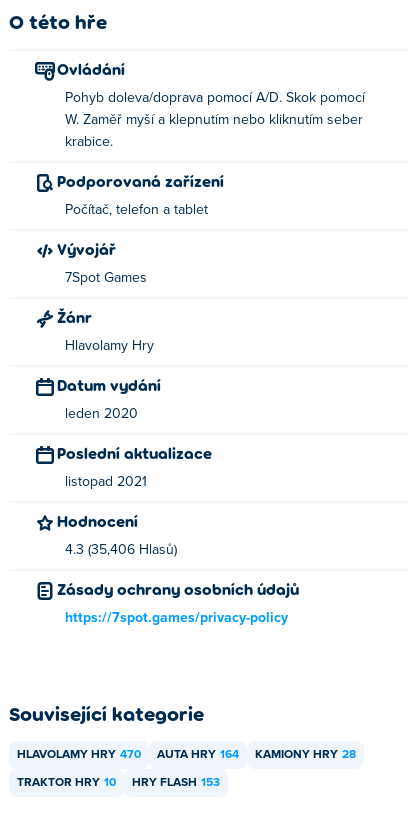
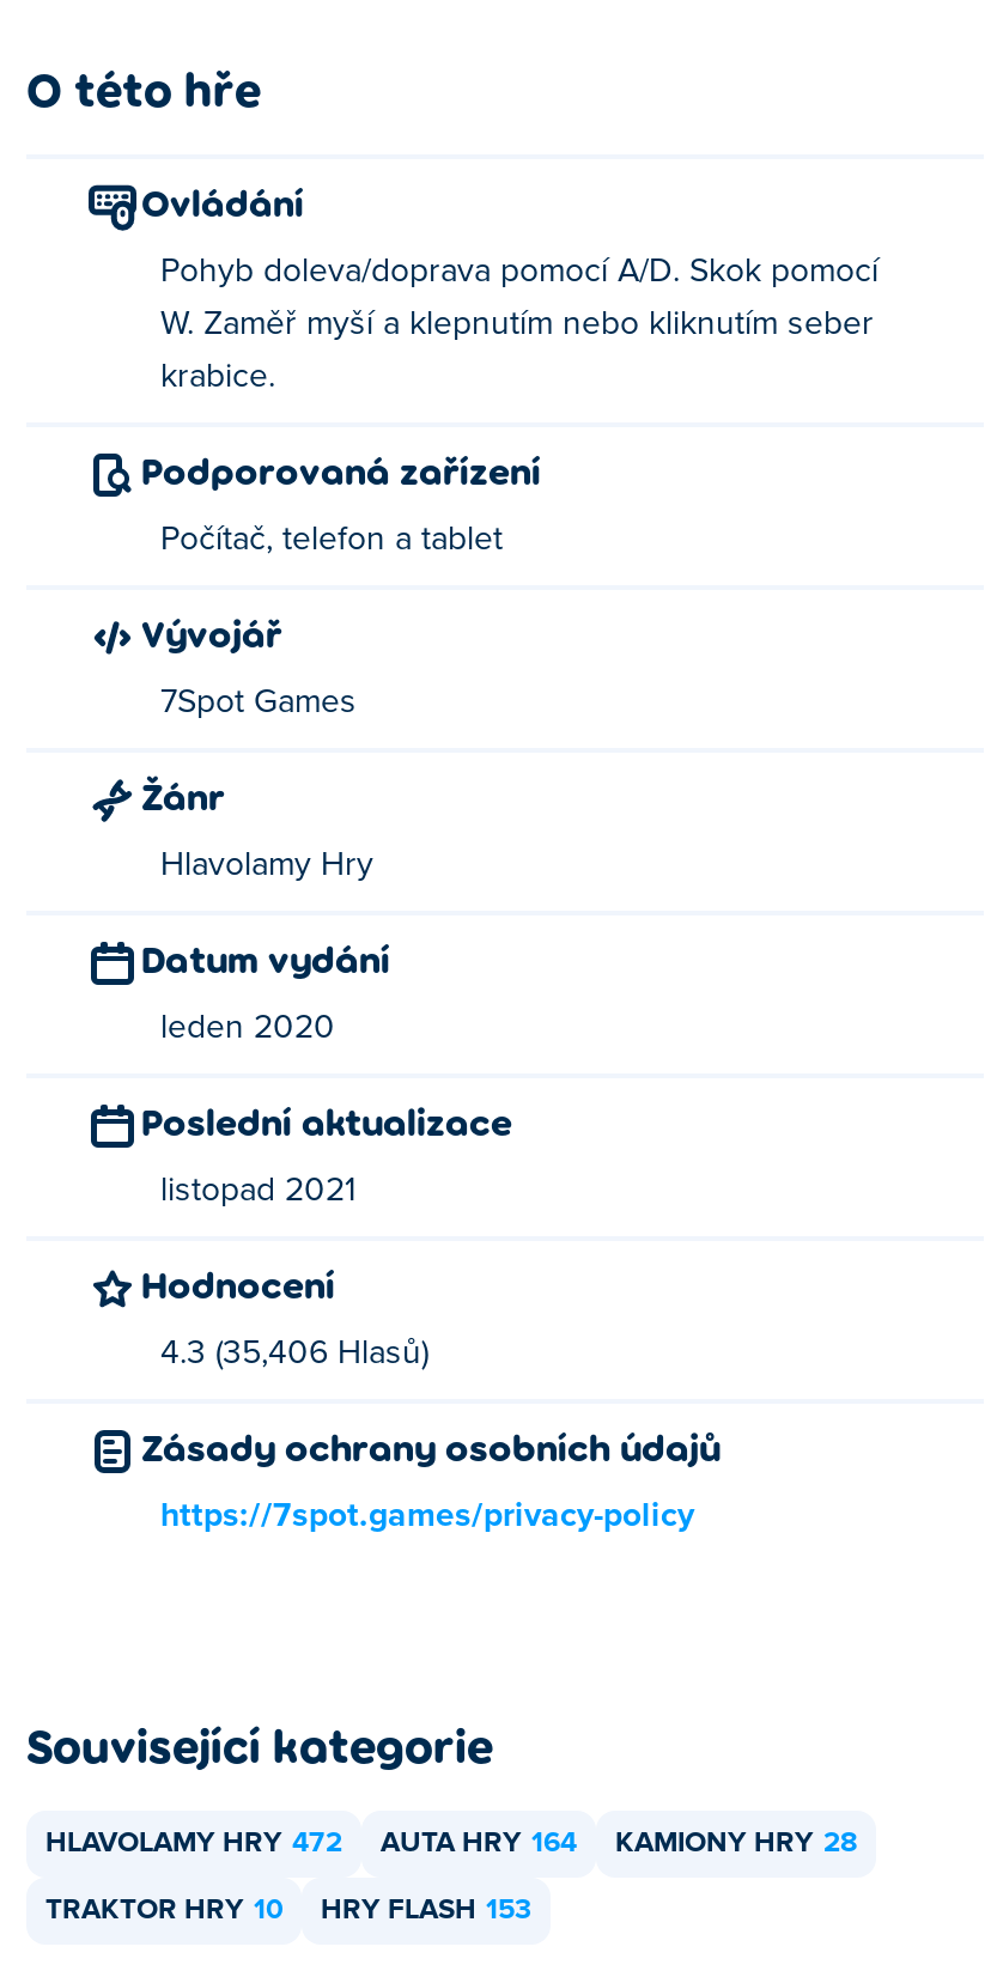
- HLAVOLAMY HRY 470
+ HLAVOLAMY HRY 472
